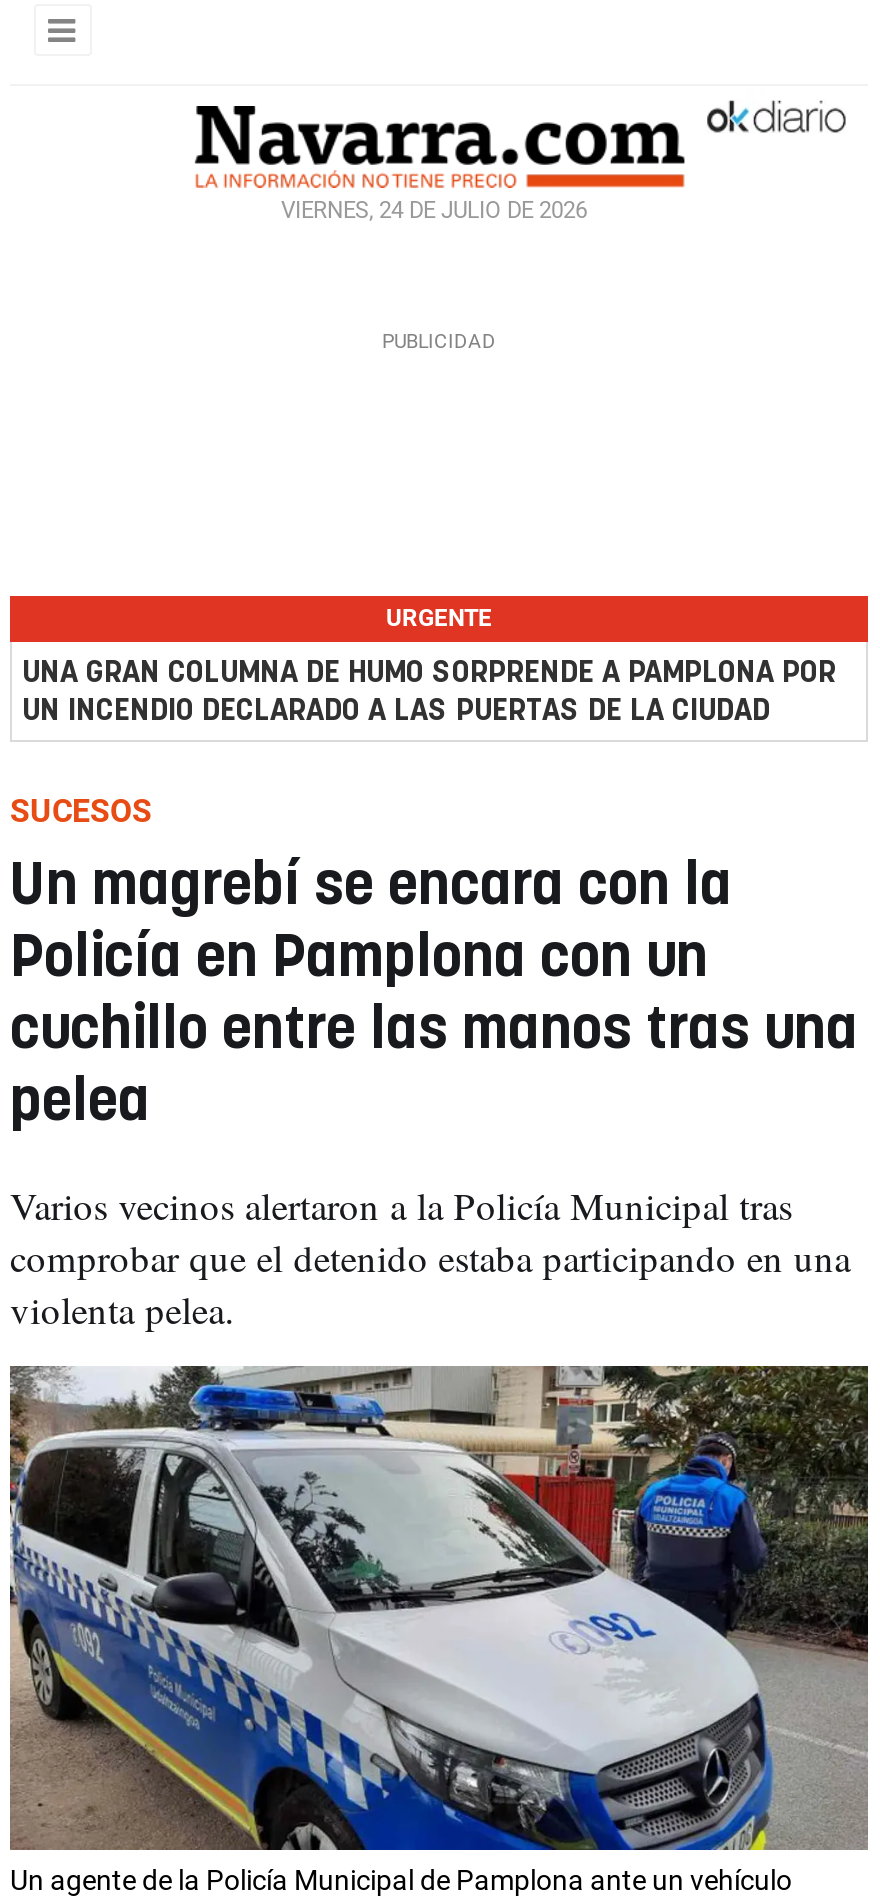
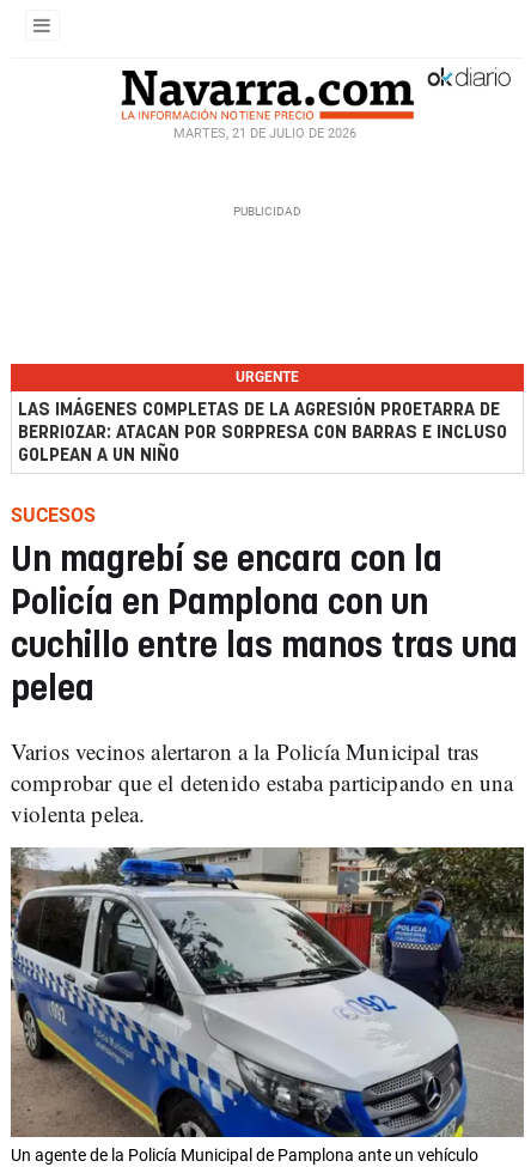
- VIERNES, 24 DE JULIO DE 2026
+ MARTES, 21 DE JULIO DE 2026

- UNA GRAN COLUMNA DE HUMO SORPRENDE A PAMPLONA POR
- UN INCENDIO DECLARADO A LAS PUERTAS DE LA CIUDAD
+ LAS IMÁGENES COMPLETAS DE LA AGRESIÓN PROETARRA DE
+ BERRIOZAR: ATACAN POR SORPRESA CON BARRAS E INCLUSO
+ GOLPEAN A UN NIÑO
